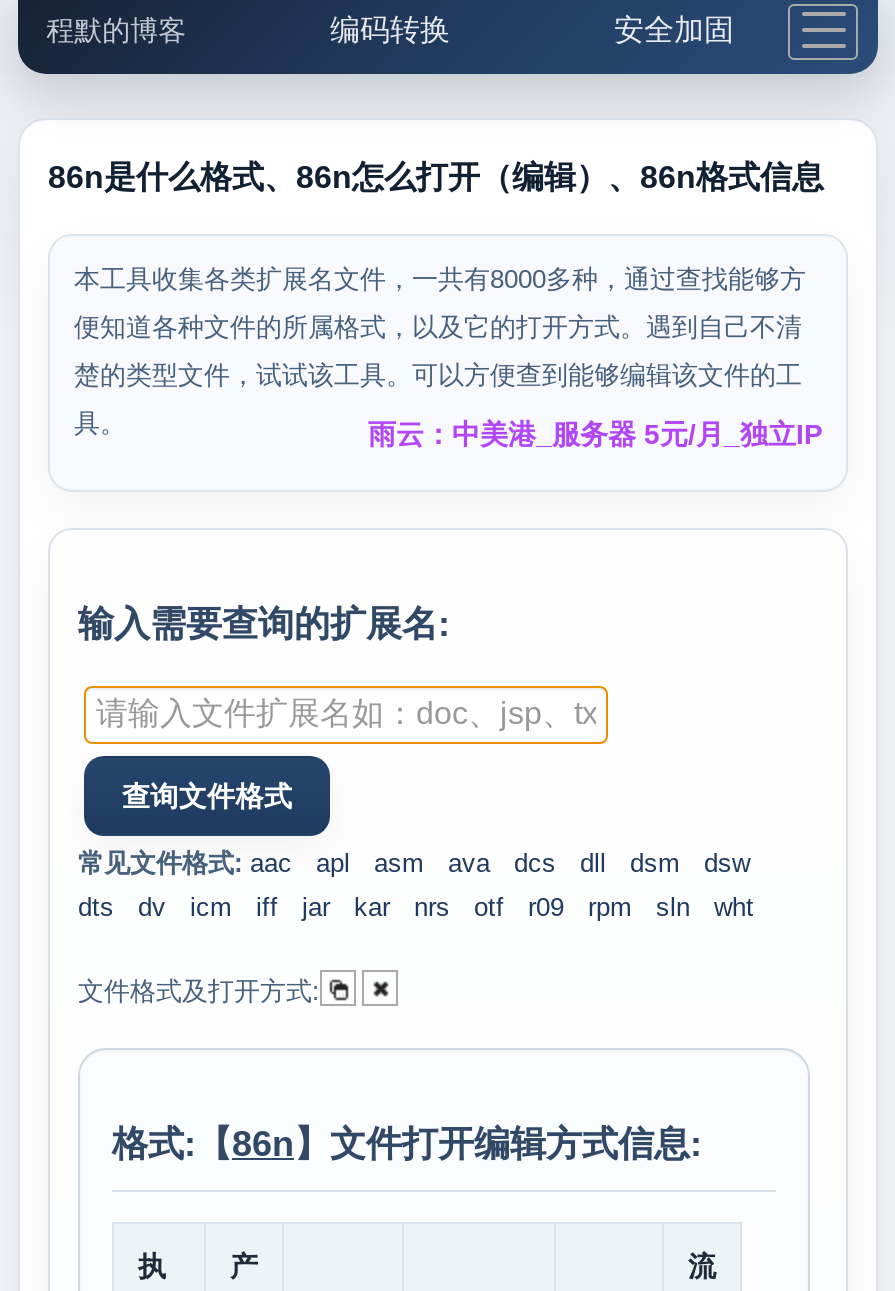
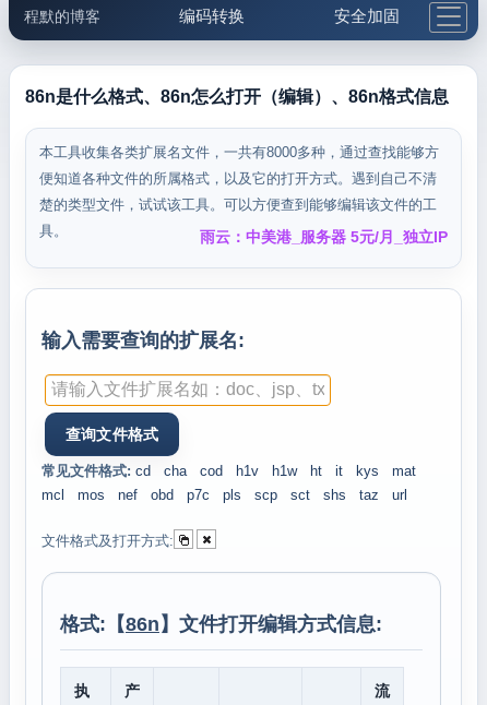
- 常见文件格式: aac
- apl
- asm
- ava
- dcs
- dll
- dsm
- dsw
+ 常见文件格式: cd
+ cha
+ cod
+ h1v
+ h1w
+ ht
+ it
+ kys
+ mat

- dts
- dv
- icm
- iff
- jar
- kar
- nrs
- otf
- r09
- rpm
- sln
- wht
+ mcl
+ mos
+ nef
+ obd
+ p7c
+ pls
+ scp
+ sct
+ shs
+ taz
+ url
